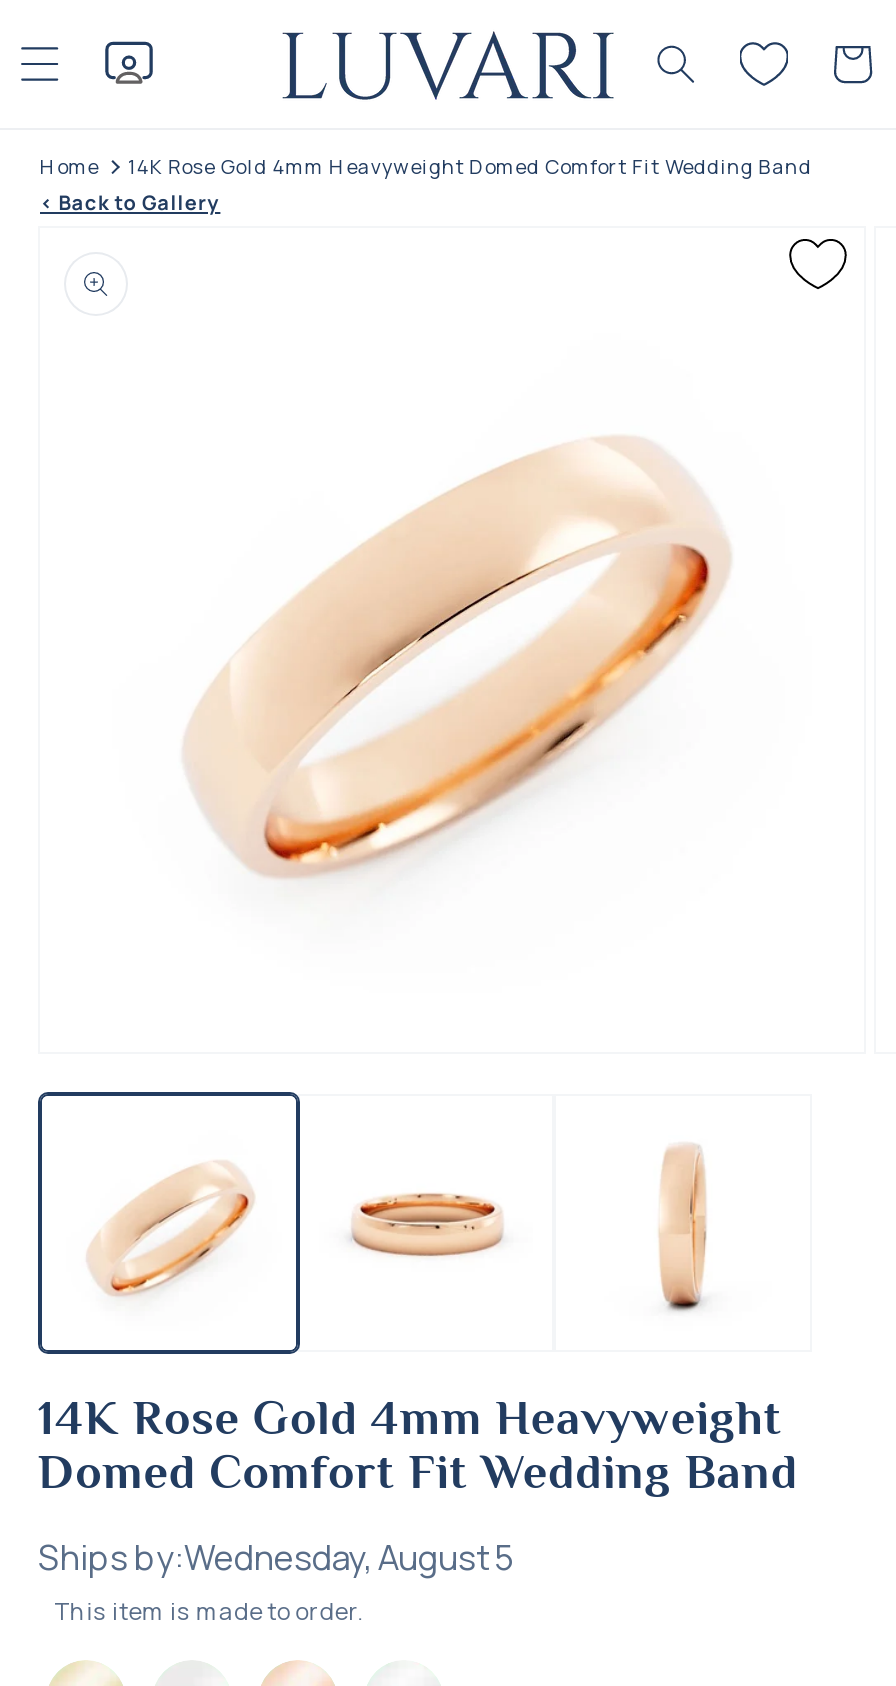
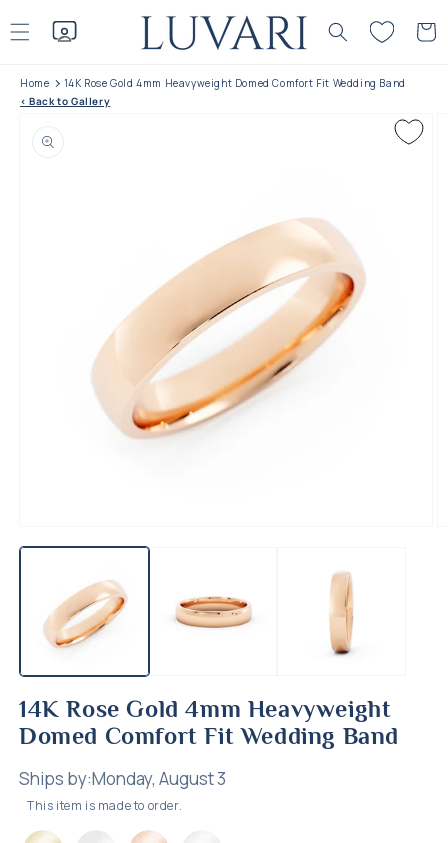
- Ships by:Wednesday, August 5
+ Ships by:Monday, August 3
